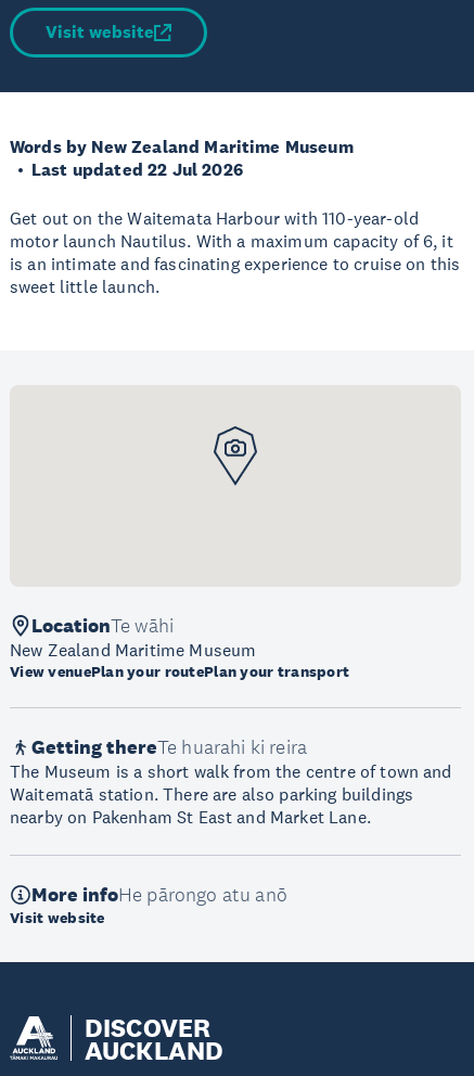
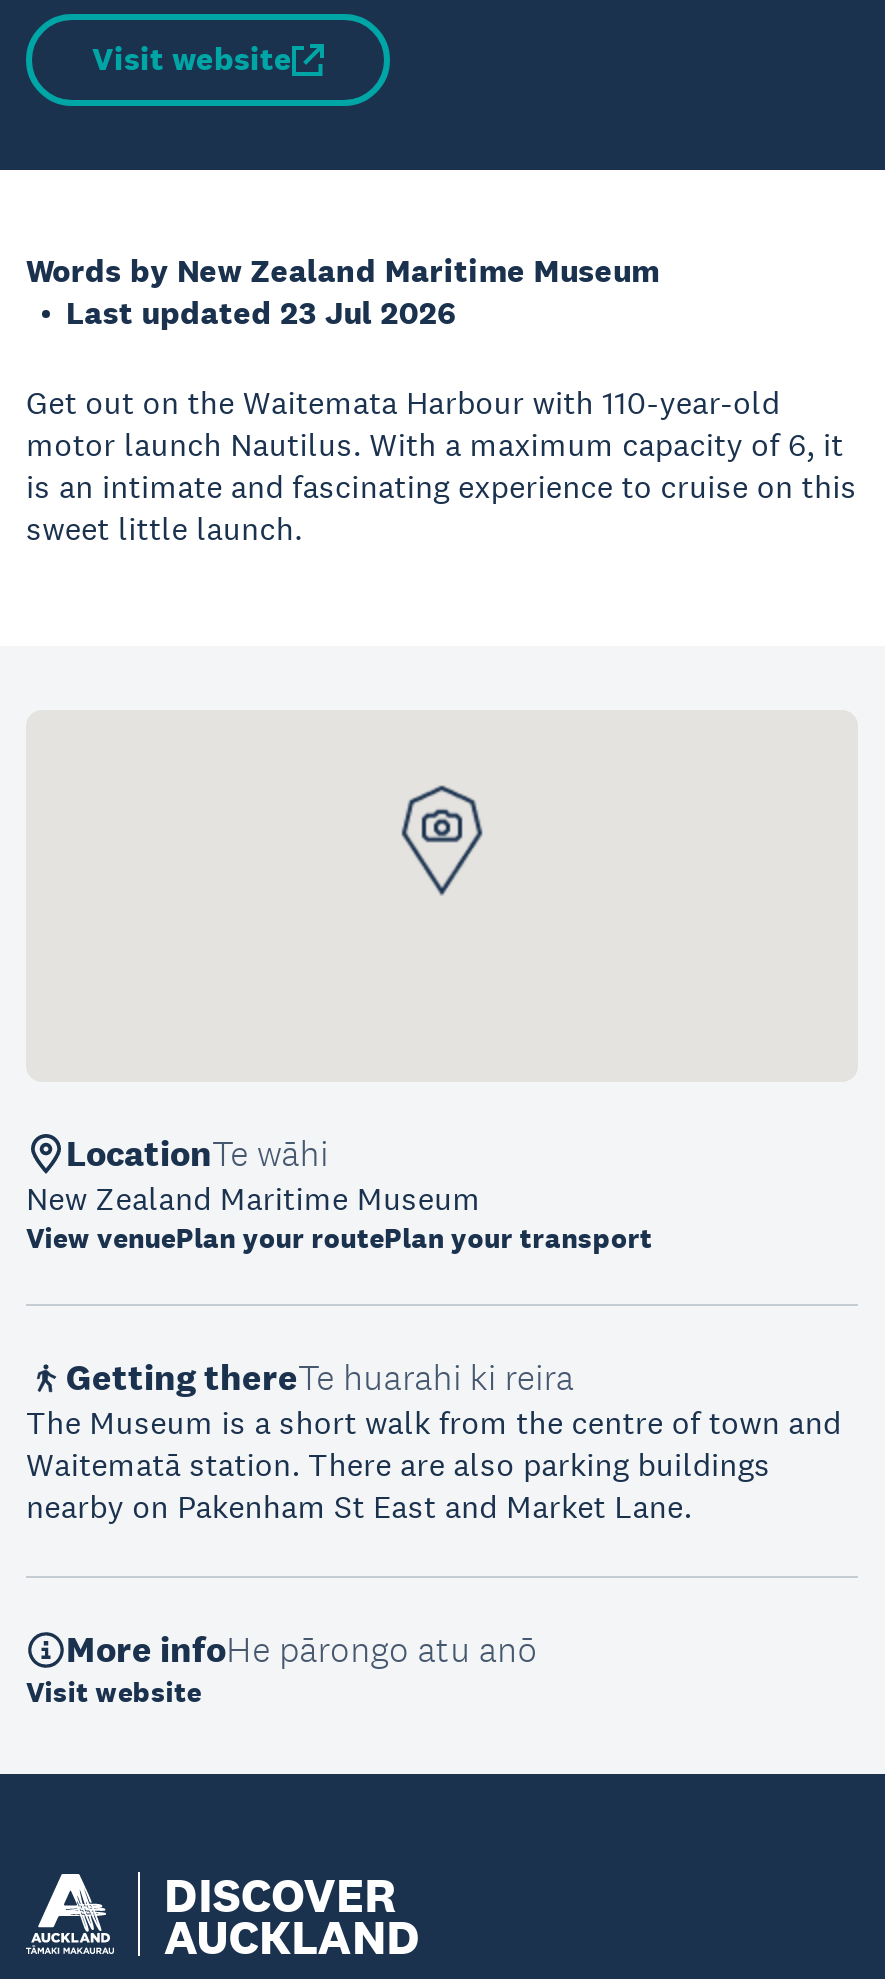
- Last updated 22 Jul 2026
+ Last updated 23 Jul 2026
